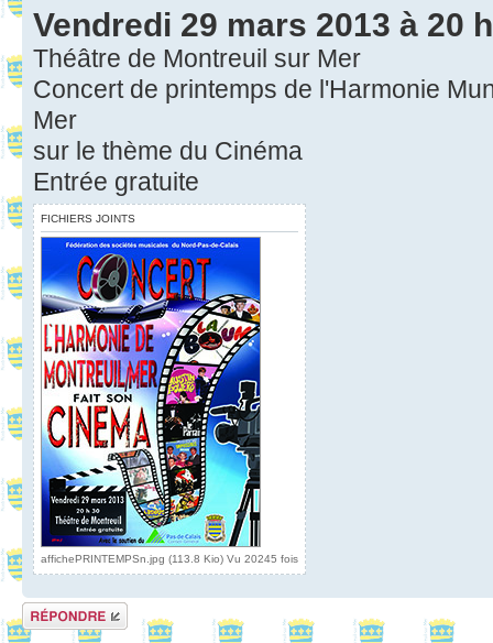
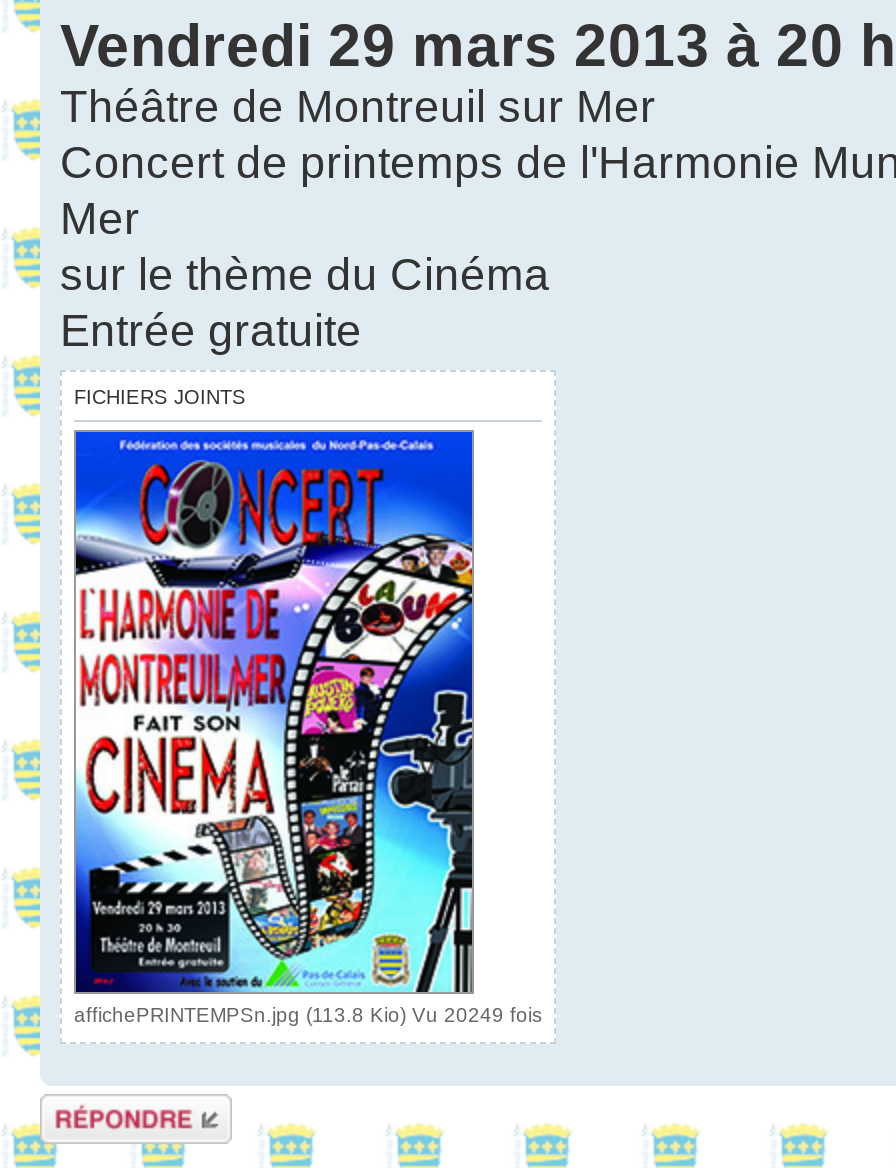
- affichePRINTEMPSn.jpg (113.8 Kio) Vu 20245 fois
+ affichePRINTEMPSn.jpg (113.8 Kio) Vu 20249 fois
